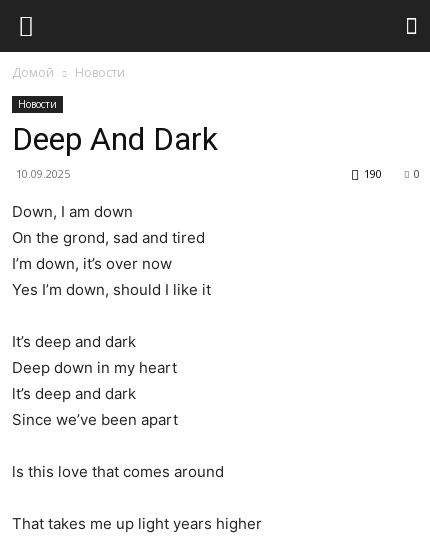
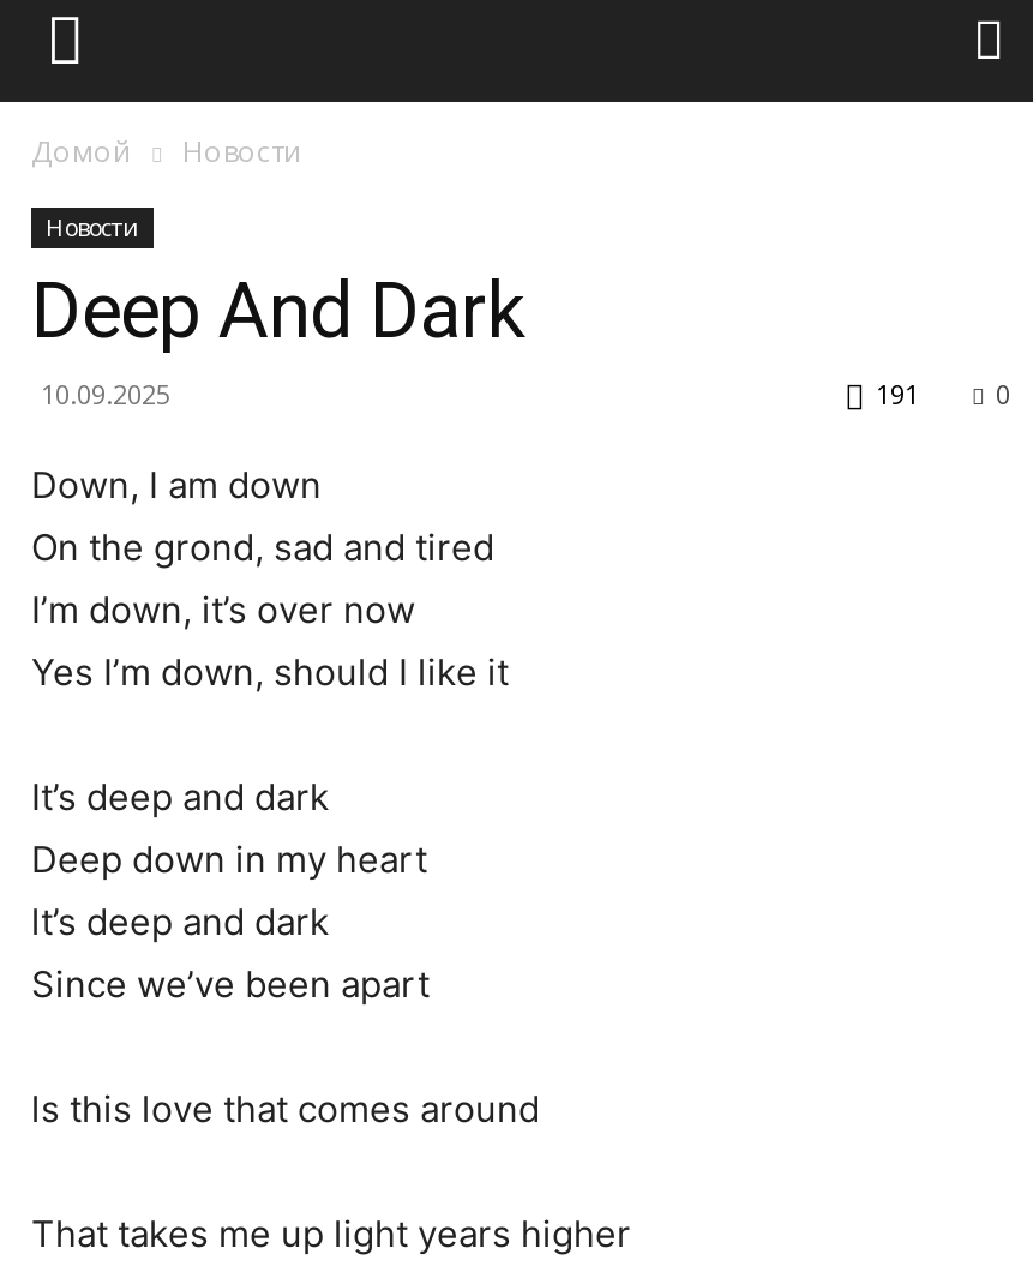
- 190
+ 191
